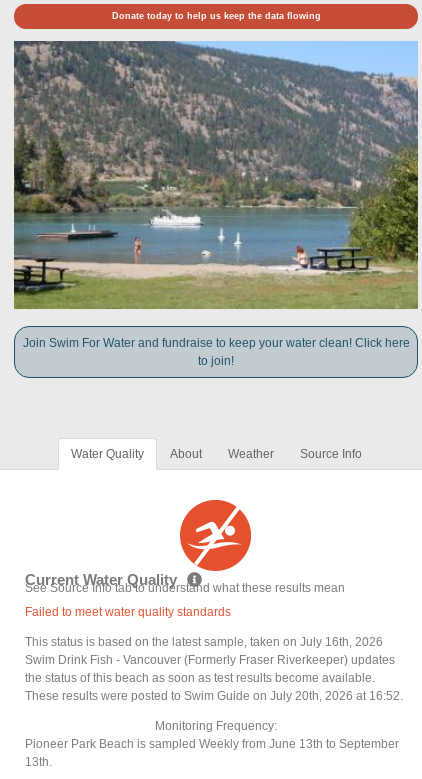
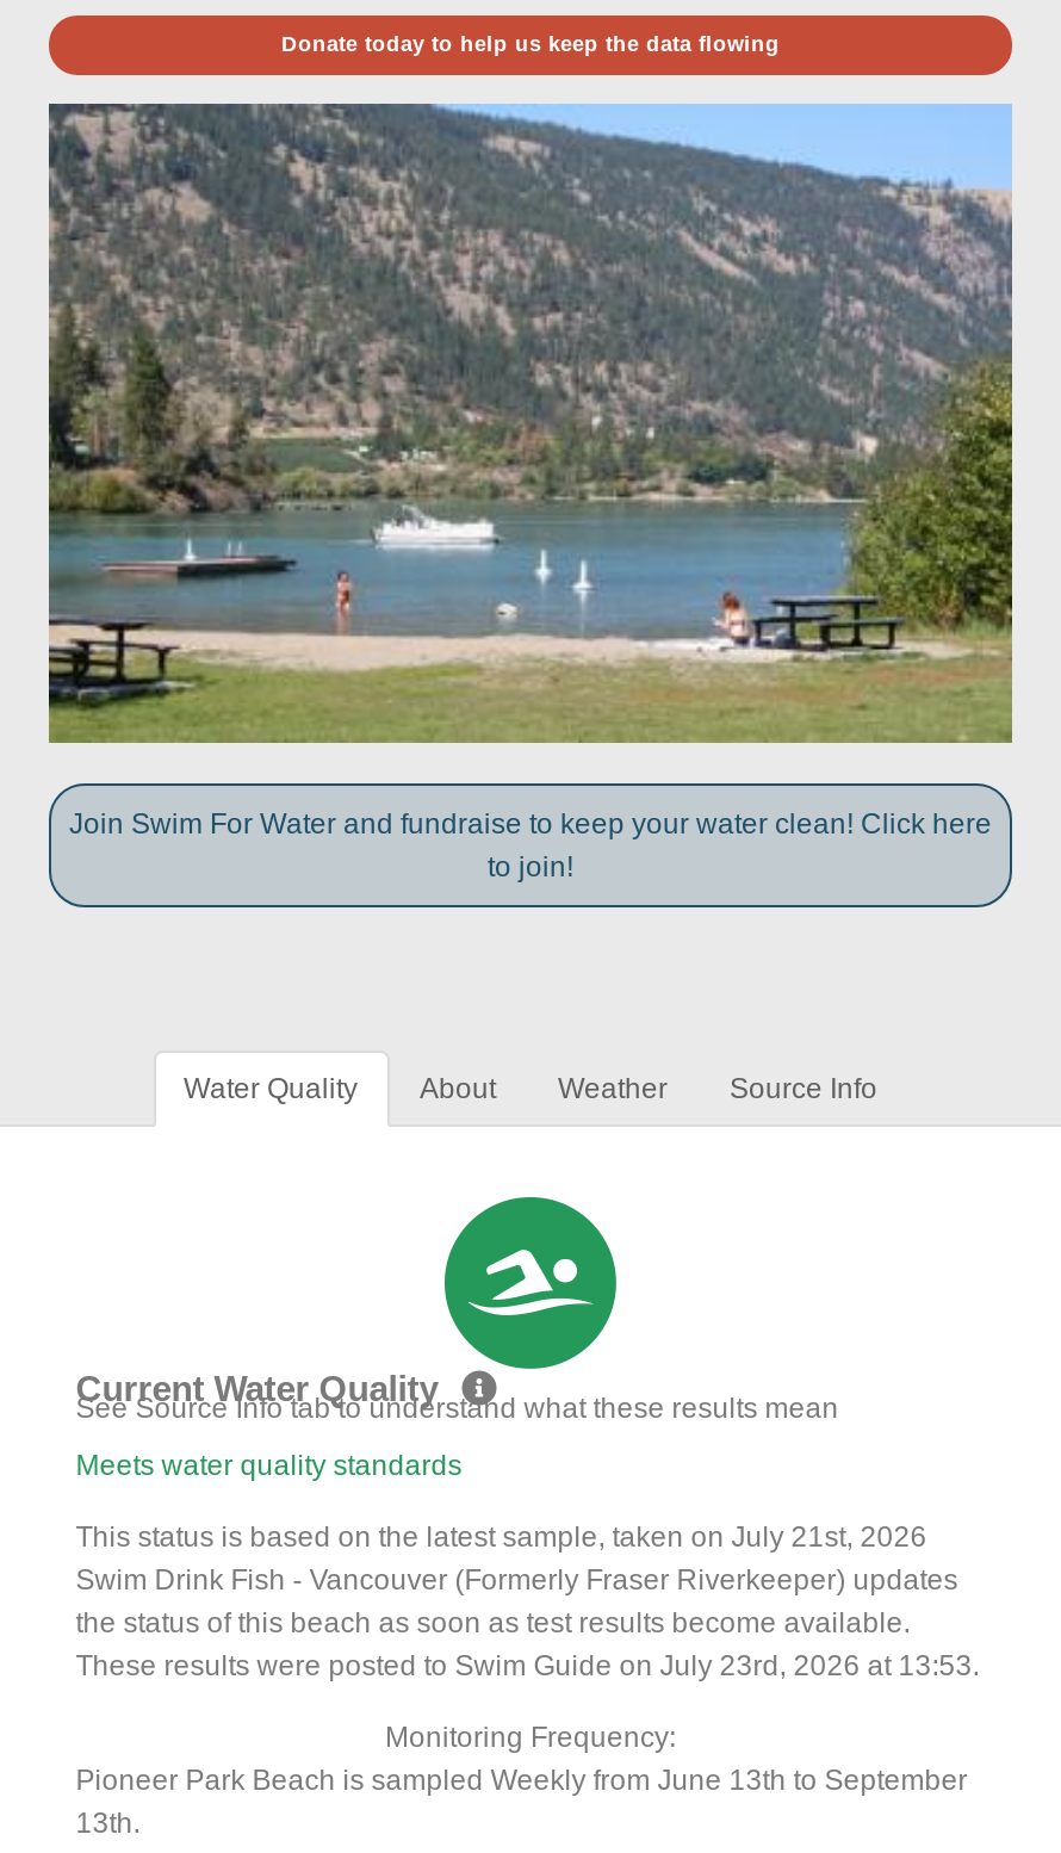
- [image]
- Failed to meet water quality standards
+ [image]
+ Meets water quality standards

- This status is based on the latest sample, taken on July 16th, 2026
+ This status is based on the latest sample, taken on July 21st, 2026

- These results were posted to Swim Guide on July 20th, 2026 at 16:52.
+ These results were posted to Swim Guide on July 23rd, 2026 at 13:53.
